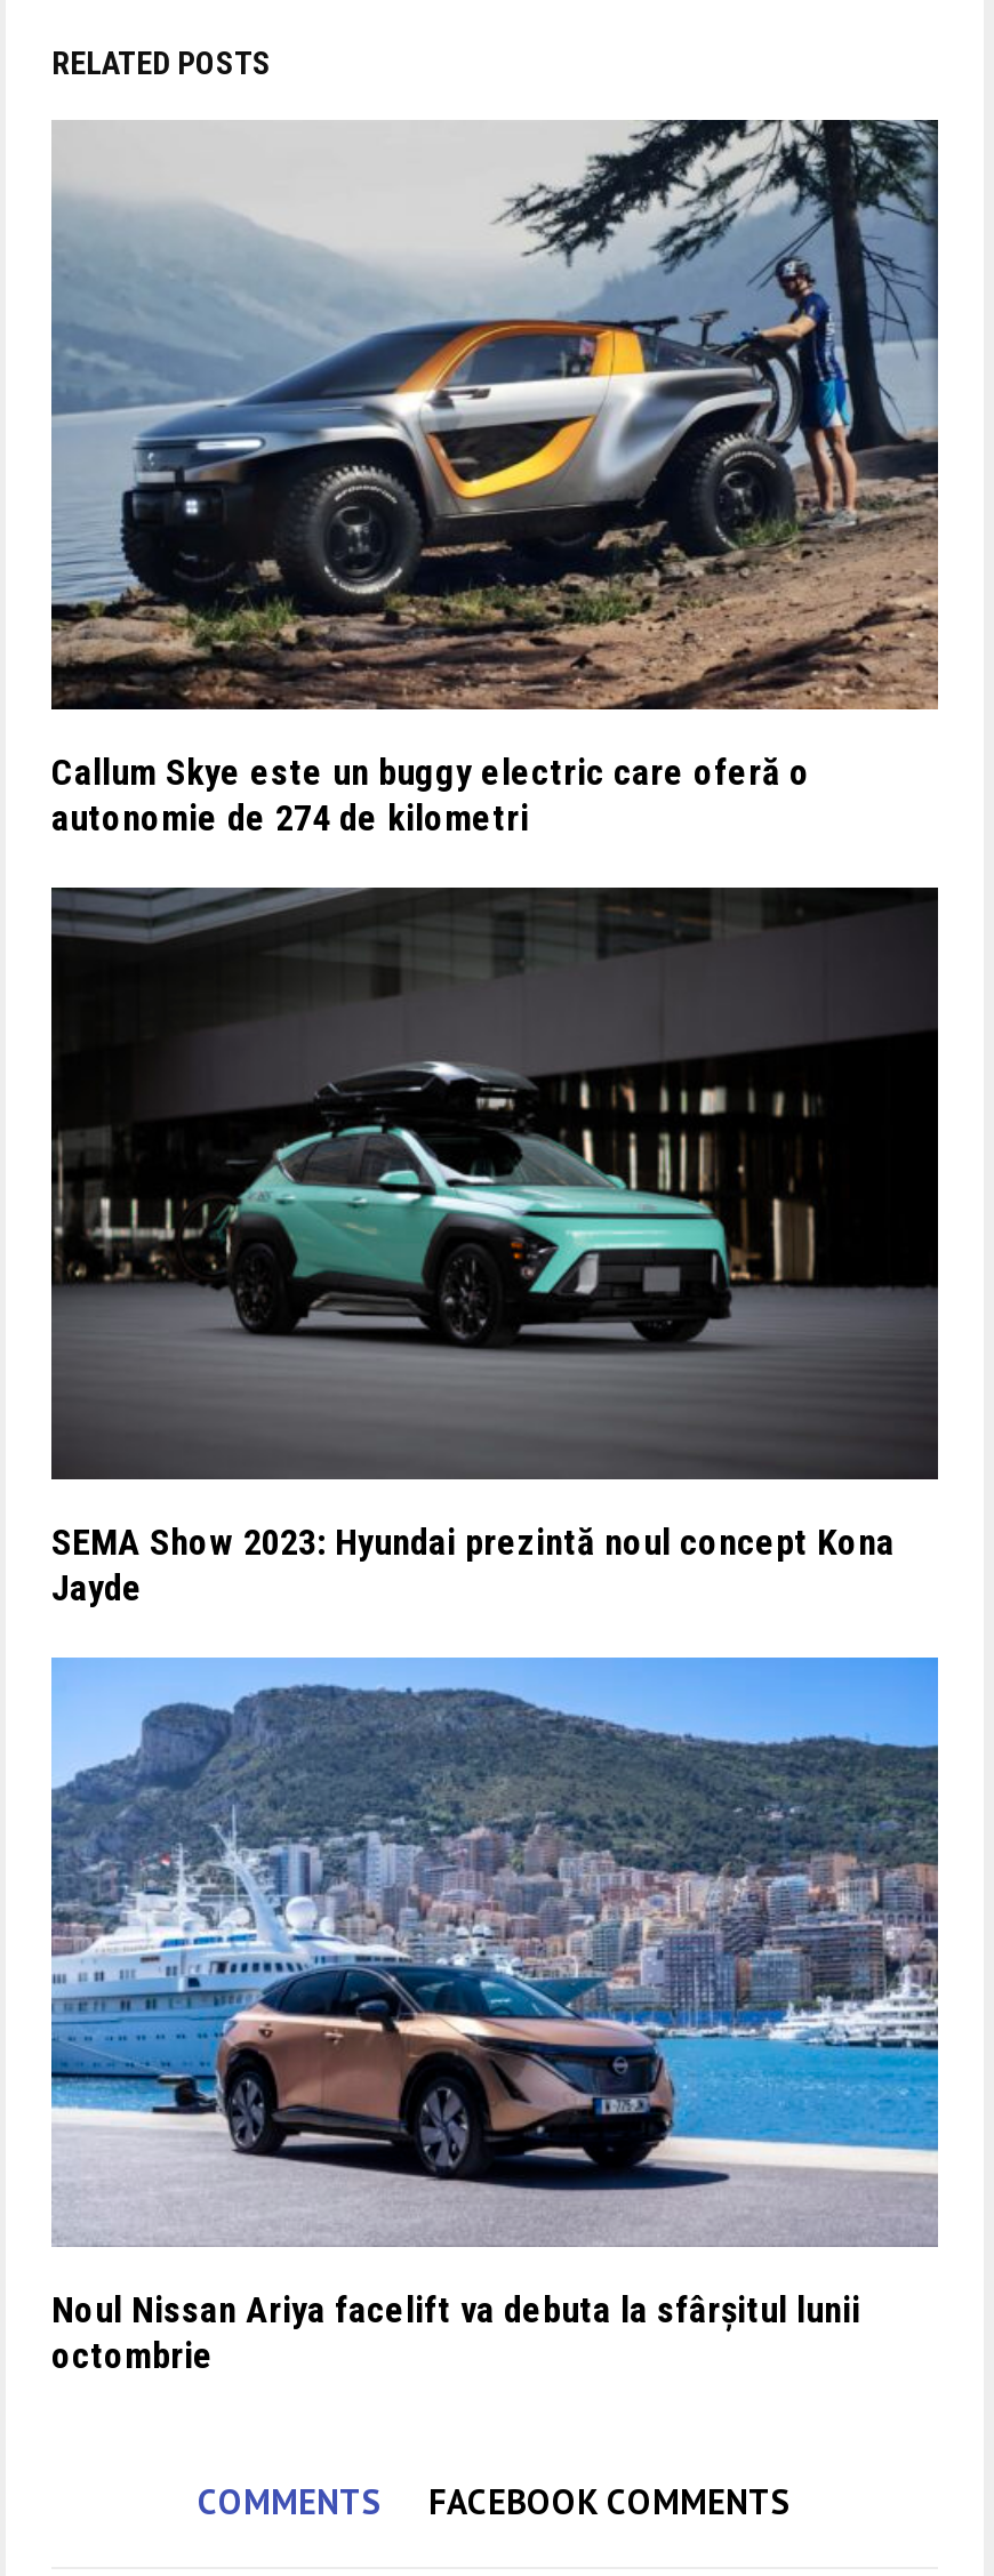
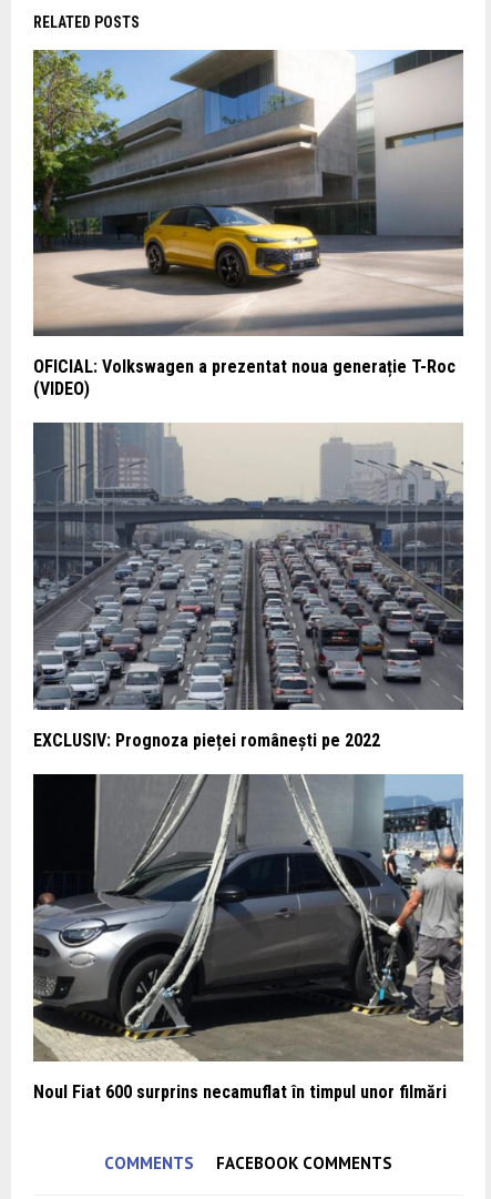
- [image]
- Callum Skye este un buggy electric care oferă o
- autonomie de 274 de kilometri
+ [image]
+ OFICIAL: Volkswagen a prezentat noua generație T-Roc
+ (VIDEO)

- [image]
- SEMA Show 2023: Hyundai prezintă noul concept Kona
- Jayde
+ [image]
+ EXCLUSIV: Prognoza pieței românești pe 2022

- [image]
- Noul Nissan Ariya facelift va debuta la sfârșitul lunii
- octombrie
+ [image]
+ Noul Fiat 600 surprins necamuflat în timpul unor filmări
